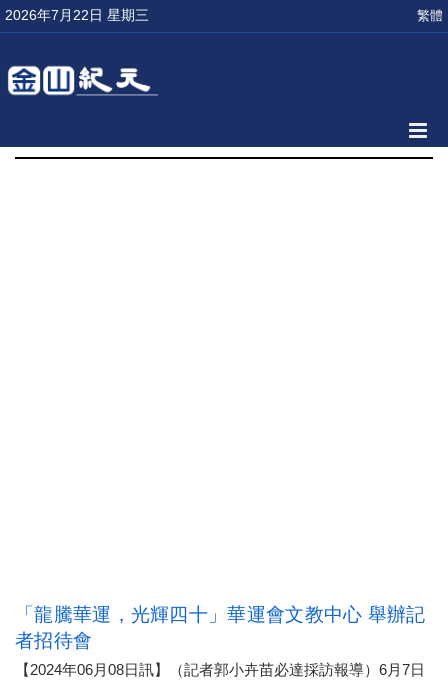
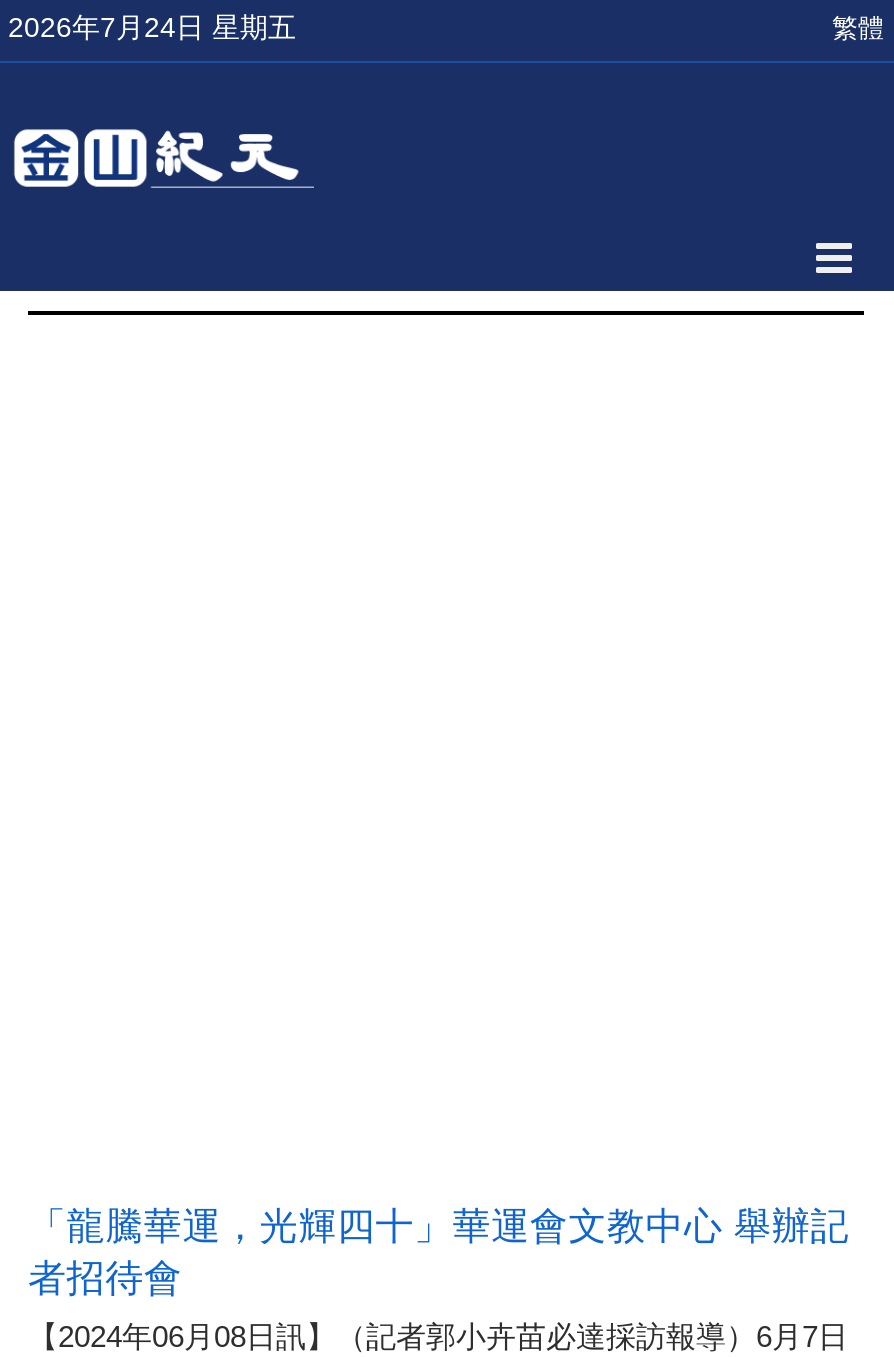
- 2026年7月22日 星期三
+ 2026年7月24日 星期五
